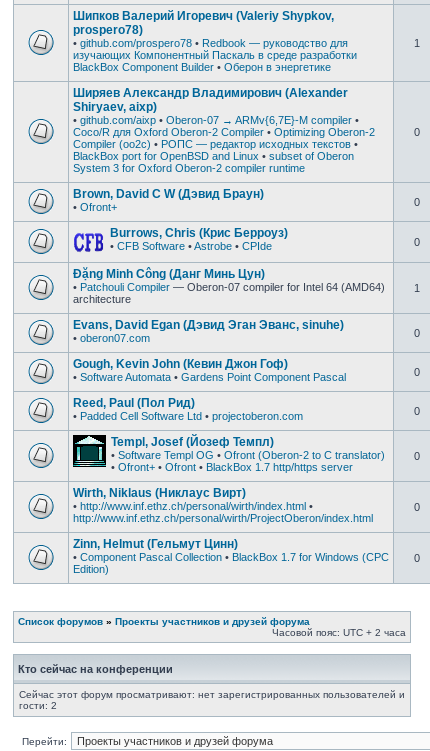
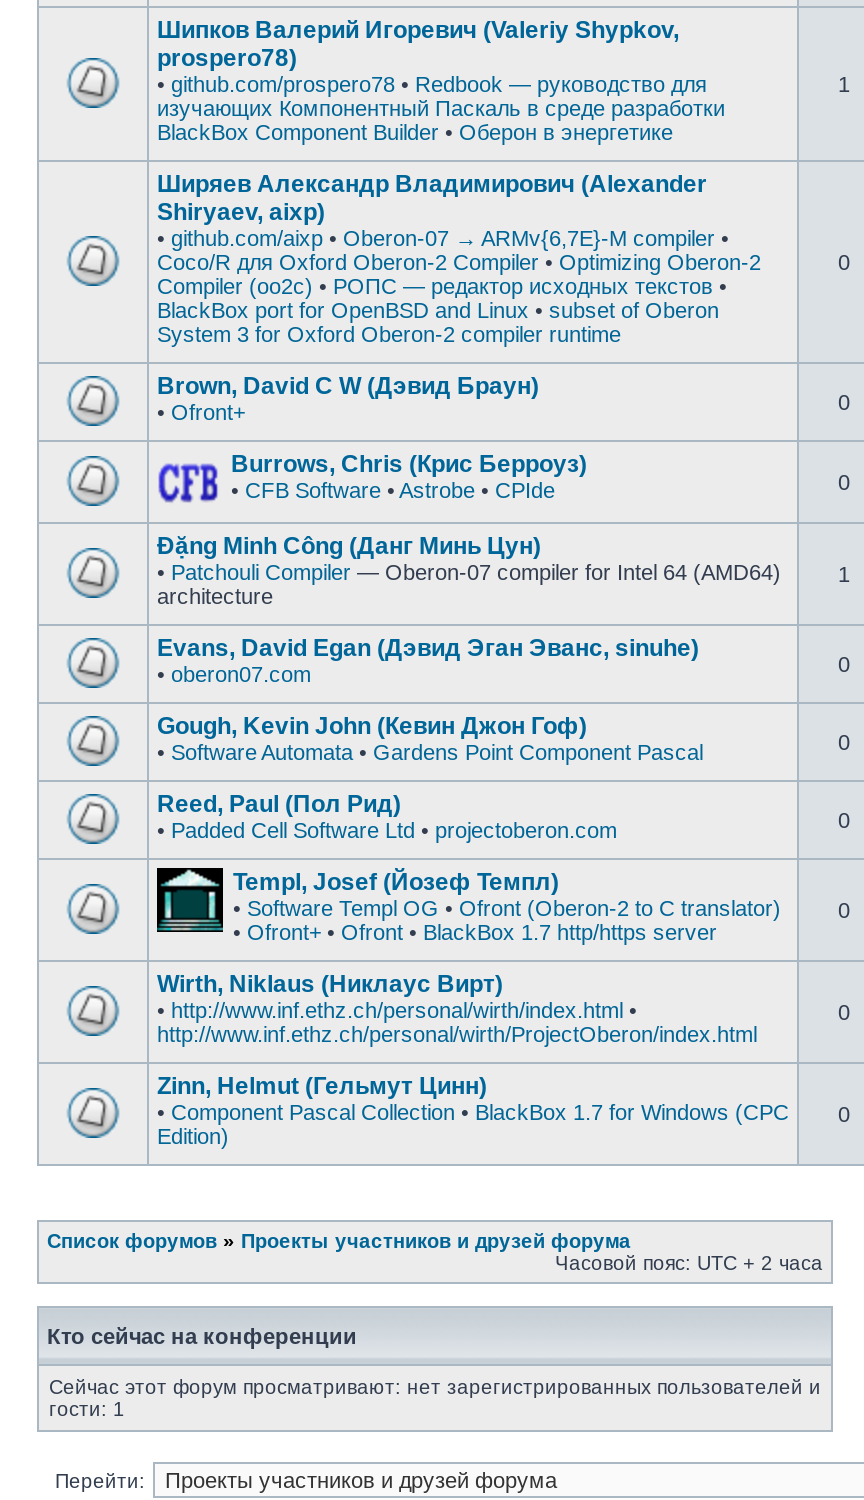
- гости: 2
+ гости: 1
